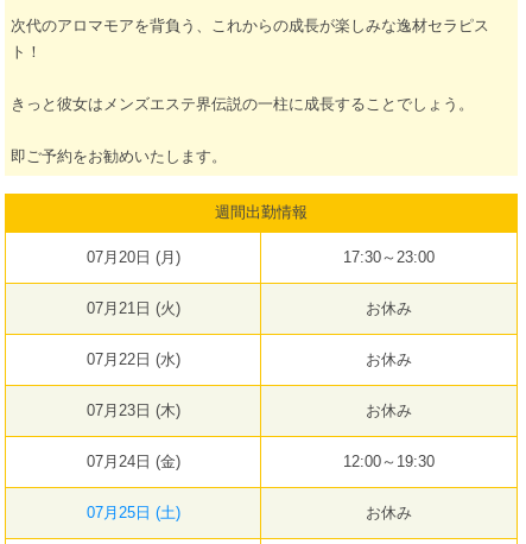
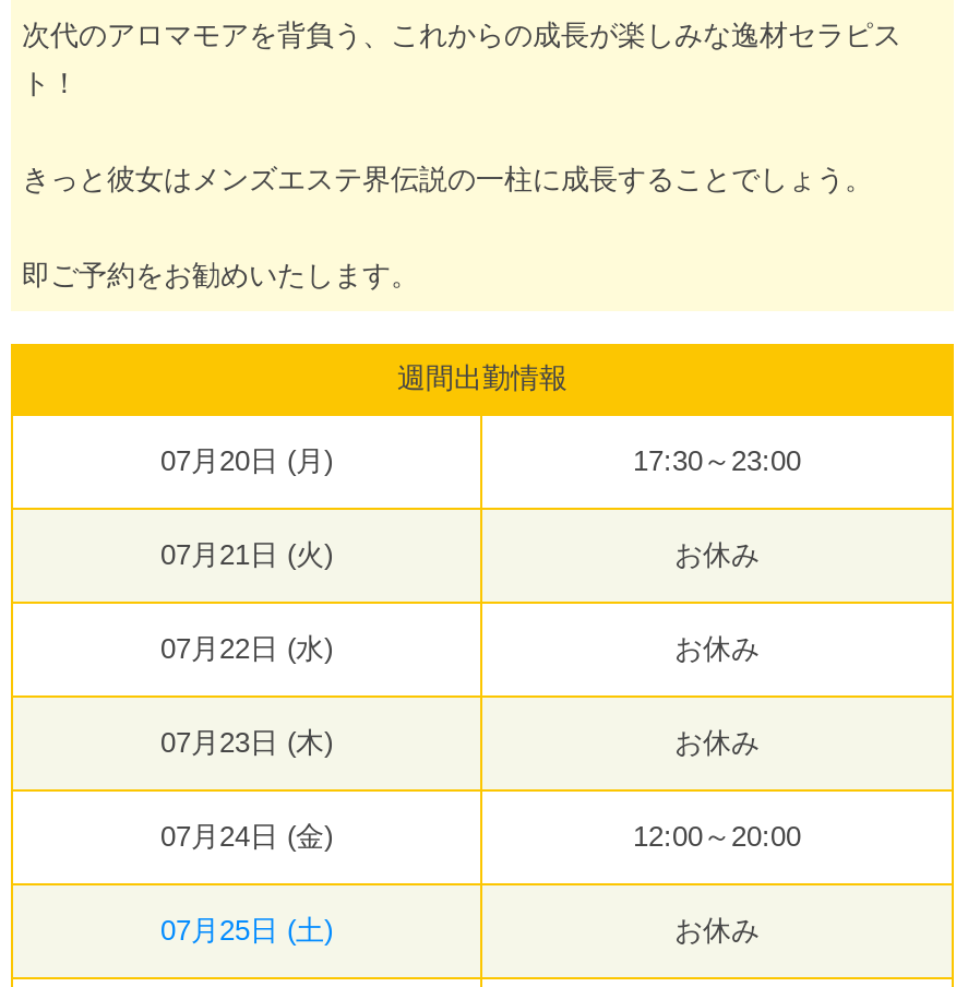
- 12:00～19:30
+ 12:00～20:00
